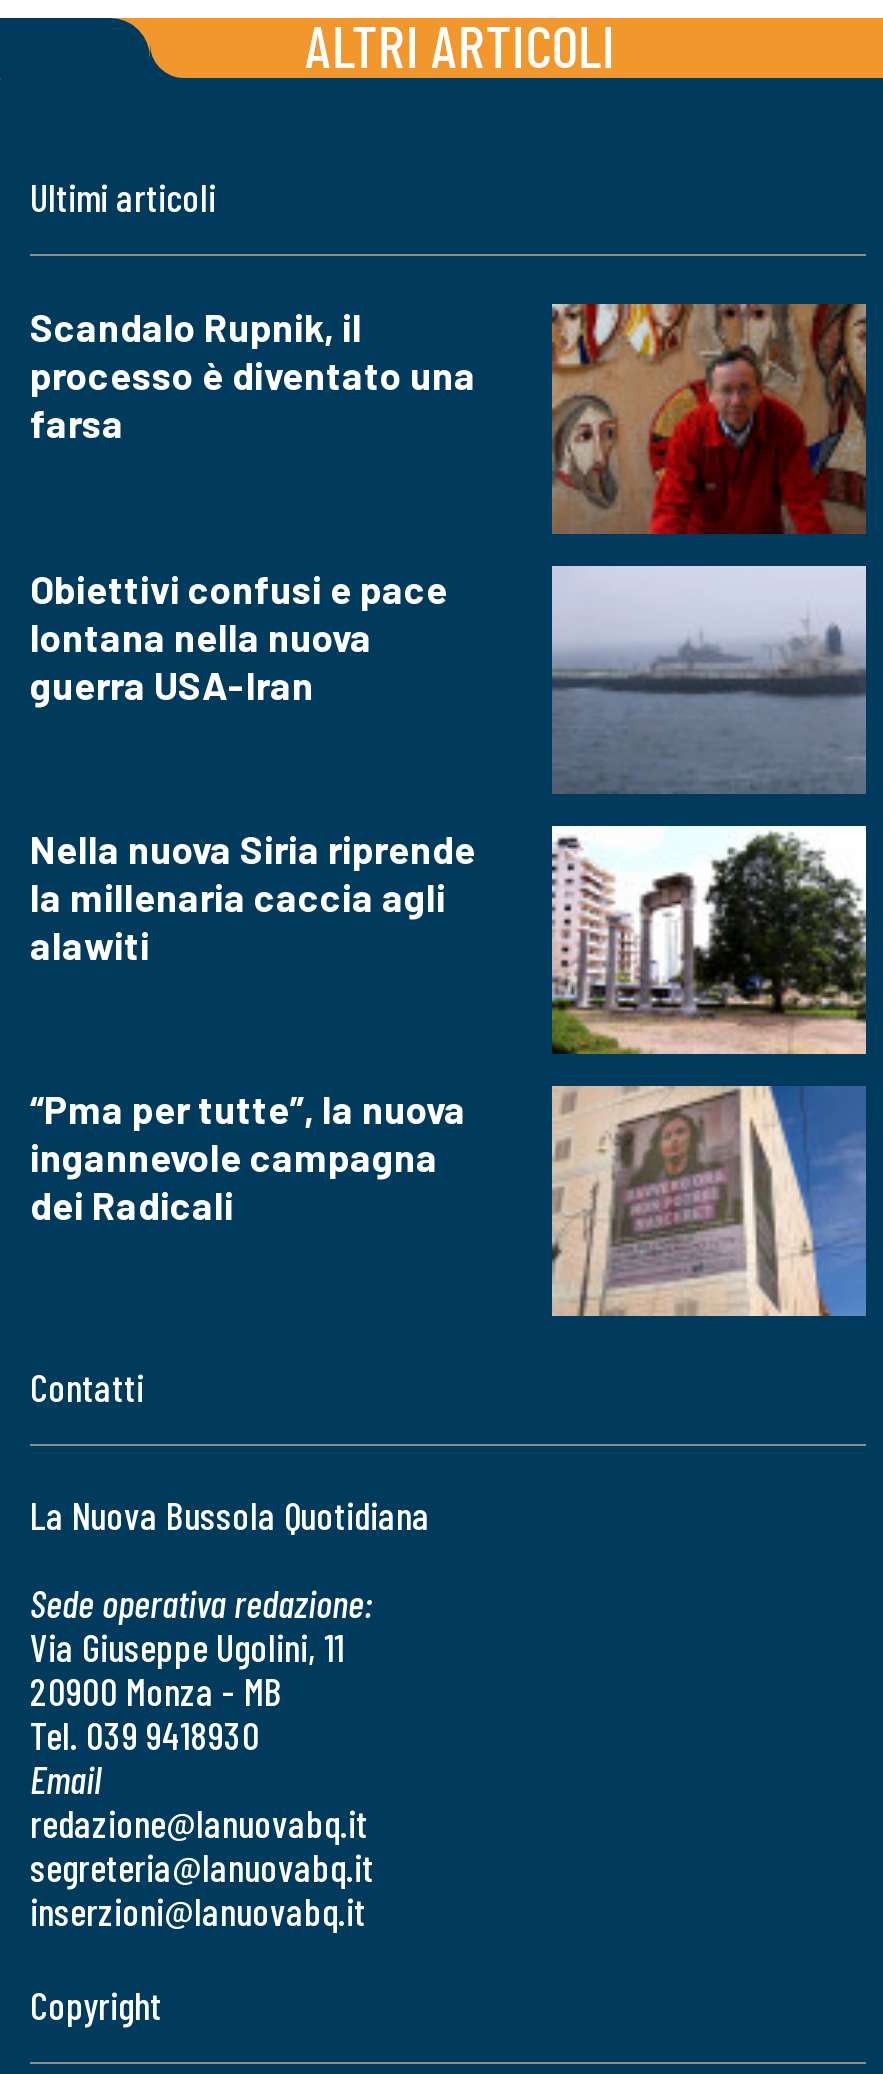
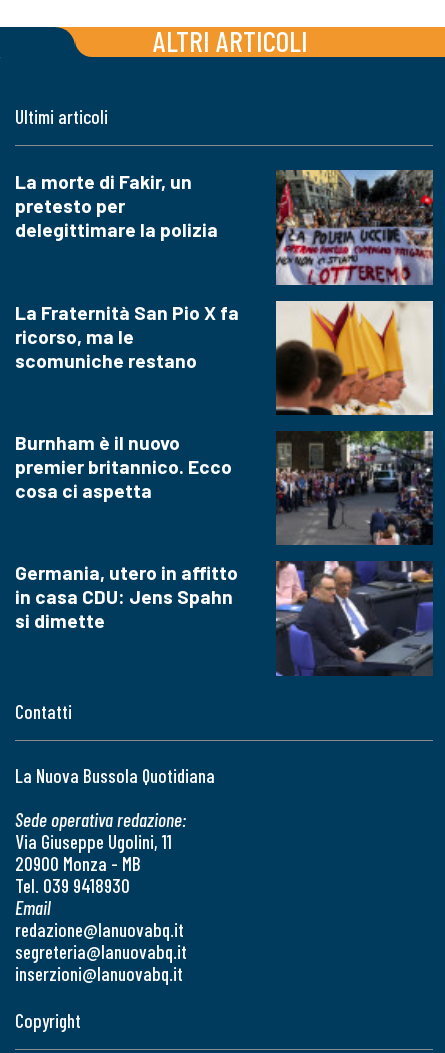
- Scandalo Rupnik, il
- processo è diventato una
- farsa
+ La morte di Fakir, un
+ pretesto per
+ delegittimare la polizia

- [image]
+ [image]

- Obiettivi confusi e pace
- lontana nella nuova
- guerra USA-Iran
+ La Fraternità San Pio X fa
+ ricorso, ma le
+ scomuniche restano

- [image]
+ [image]

- Nella nuova Siria riprende
- la millenaria caccia agli
- alawiti
+ Burnham è il nuovo
+ premier britannico. Ecco
+ cosa ci aspetta

- [image]
+ [image]

- “Pma per tutte”, la nuova
- ingannevole campagna
- dei Radicali
+ Germania, utero in affitto
+ in casa CDU: Jens Spahn
+ si dimette

- [image]
+ [image]
